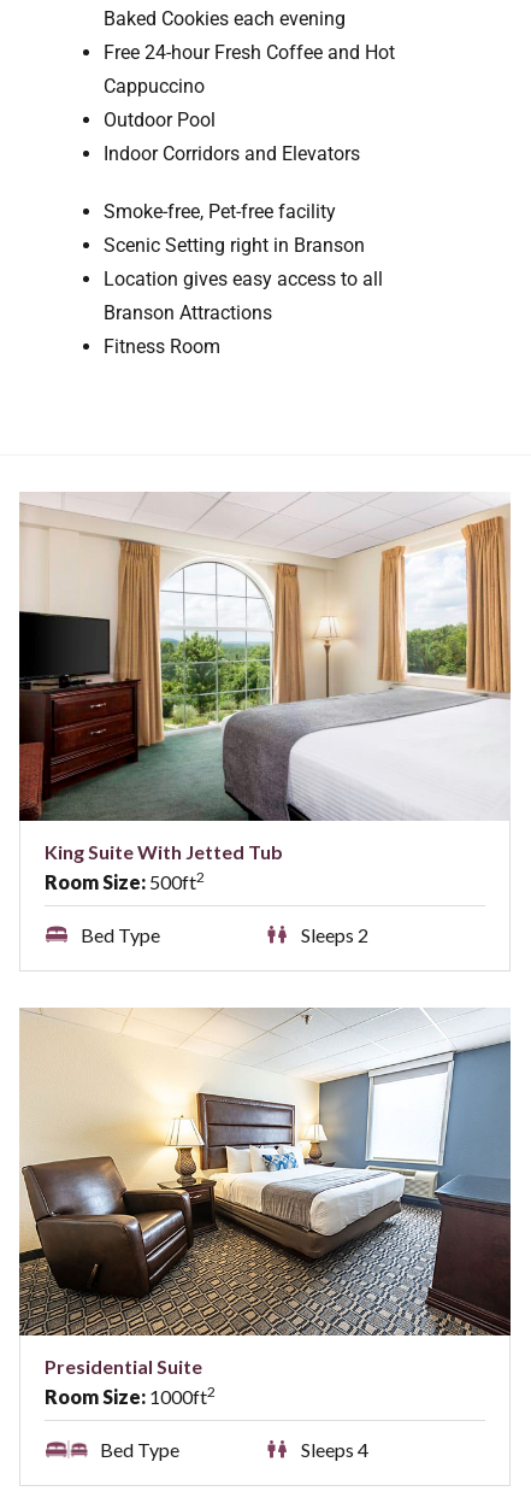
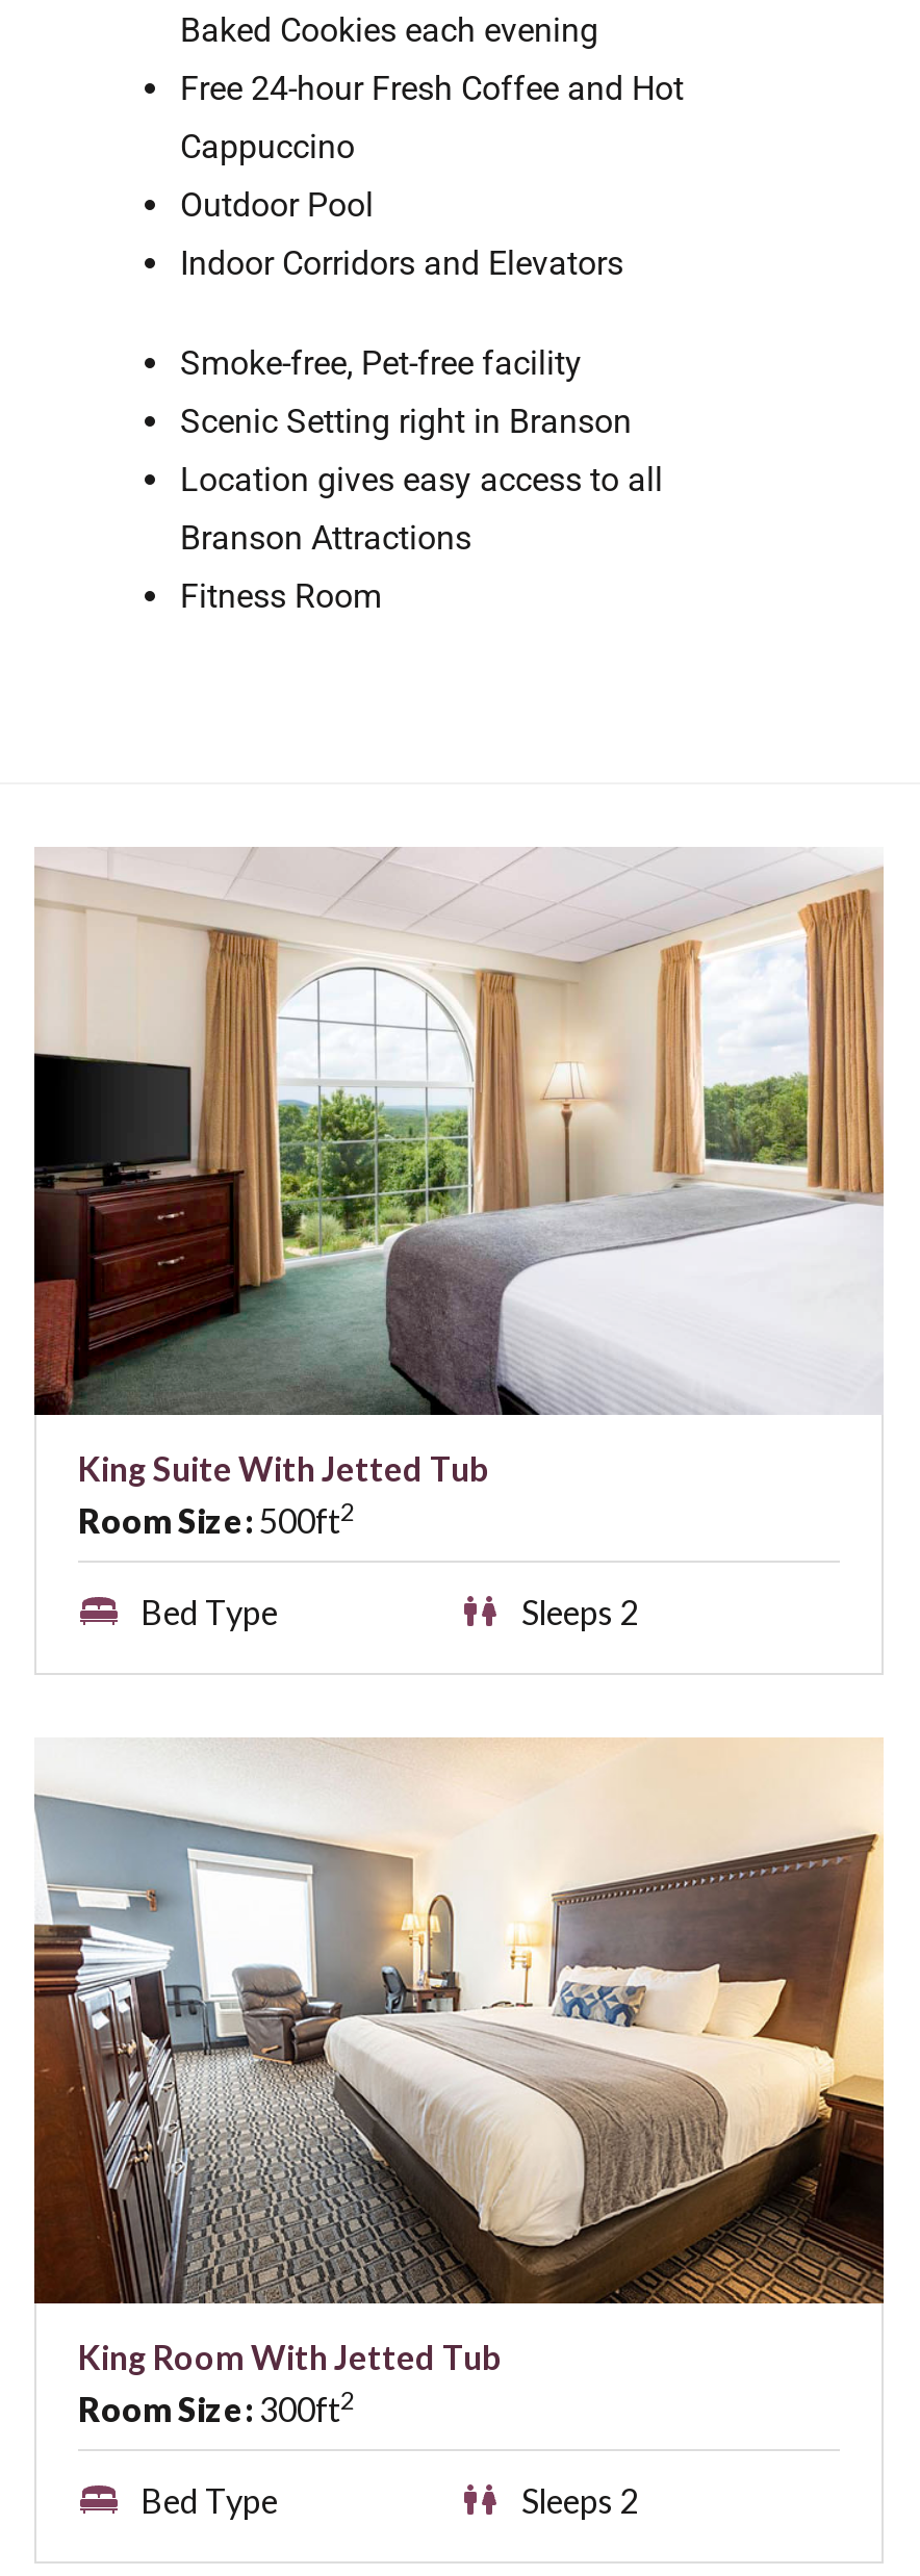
- [image]
- Presidential Suite
- Room Size: 1000ft2
+ [image]
+ King Room With Jetted Tub
+ Room Size: 300ft2

- Sleeps 4
+ Sleeps 2
